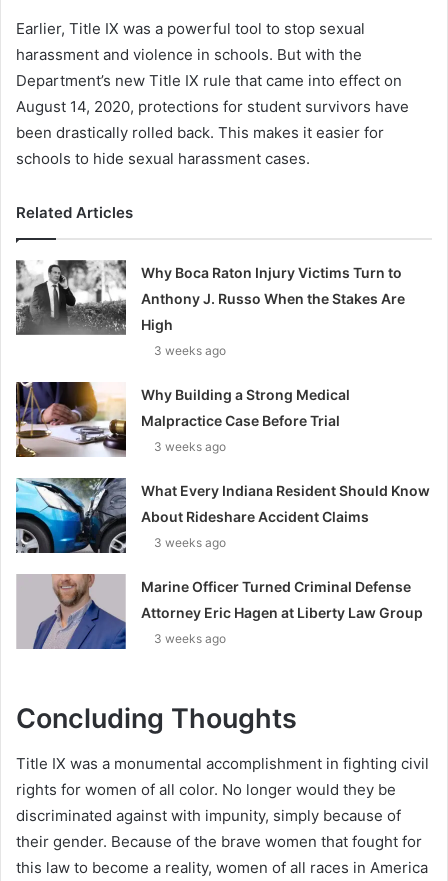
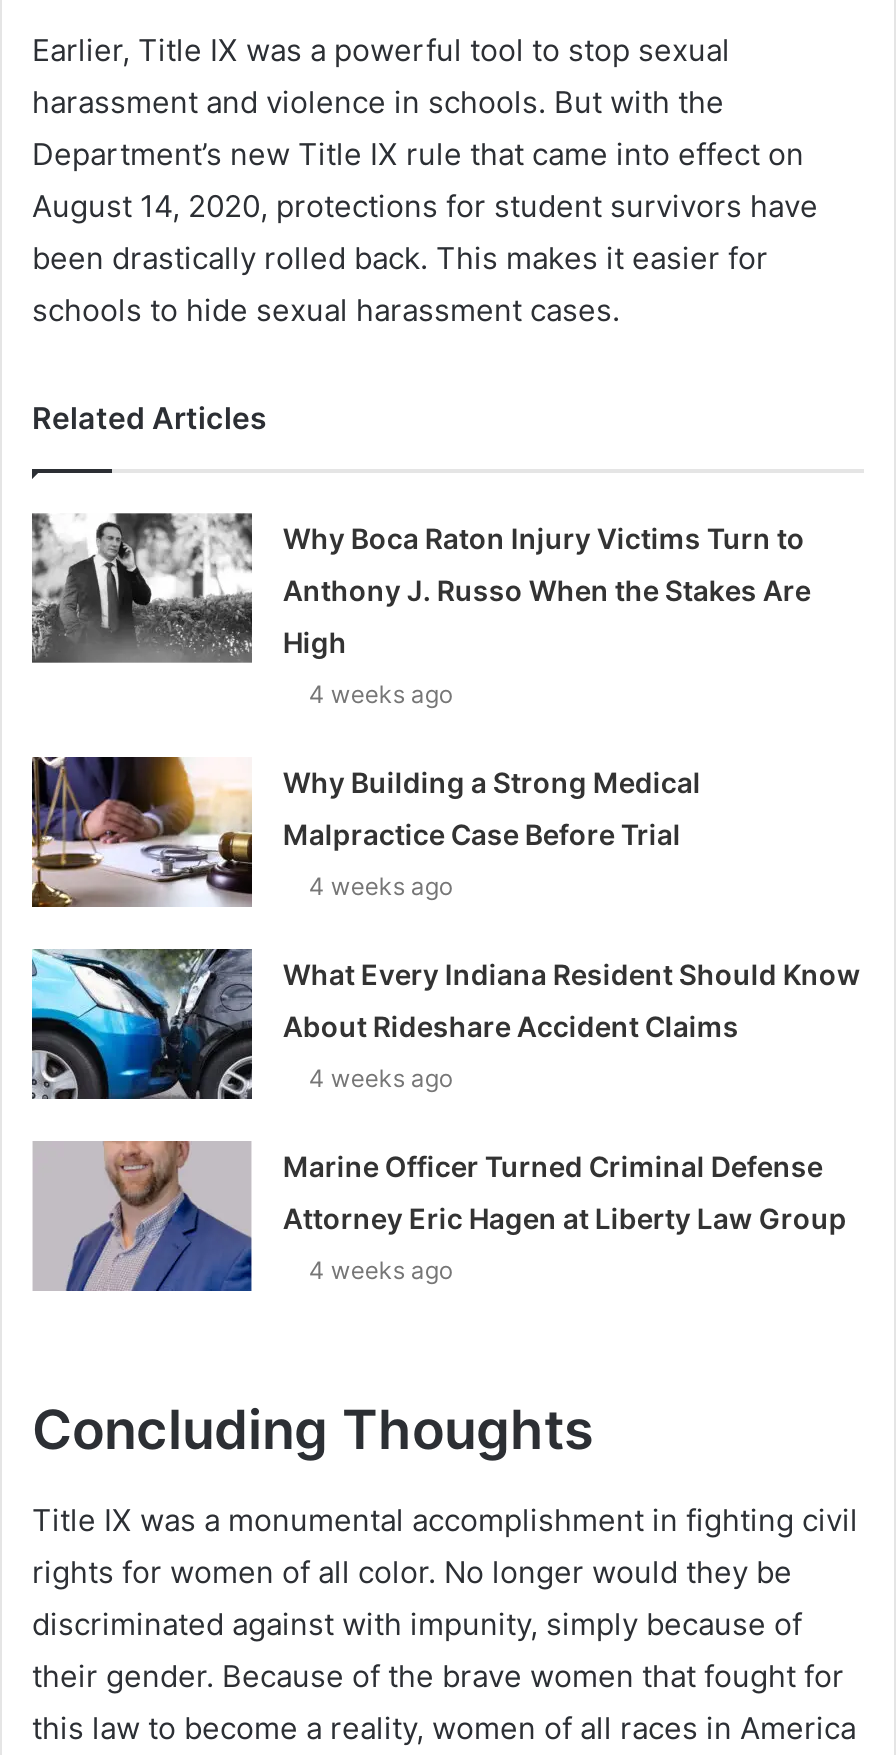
- 3 weeks ago
+ 4 weeks ago

- 3 weeks ago
+ 4 weeks ago

- 3 weeks ago
+ 4 weeks ago

- 3 weeks ago
+ 4 weeks ago
